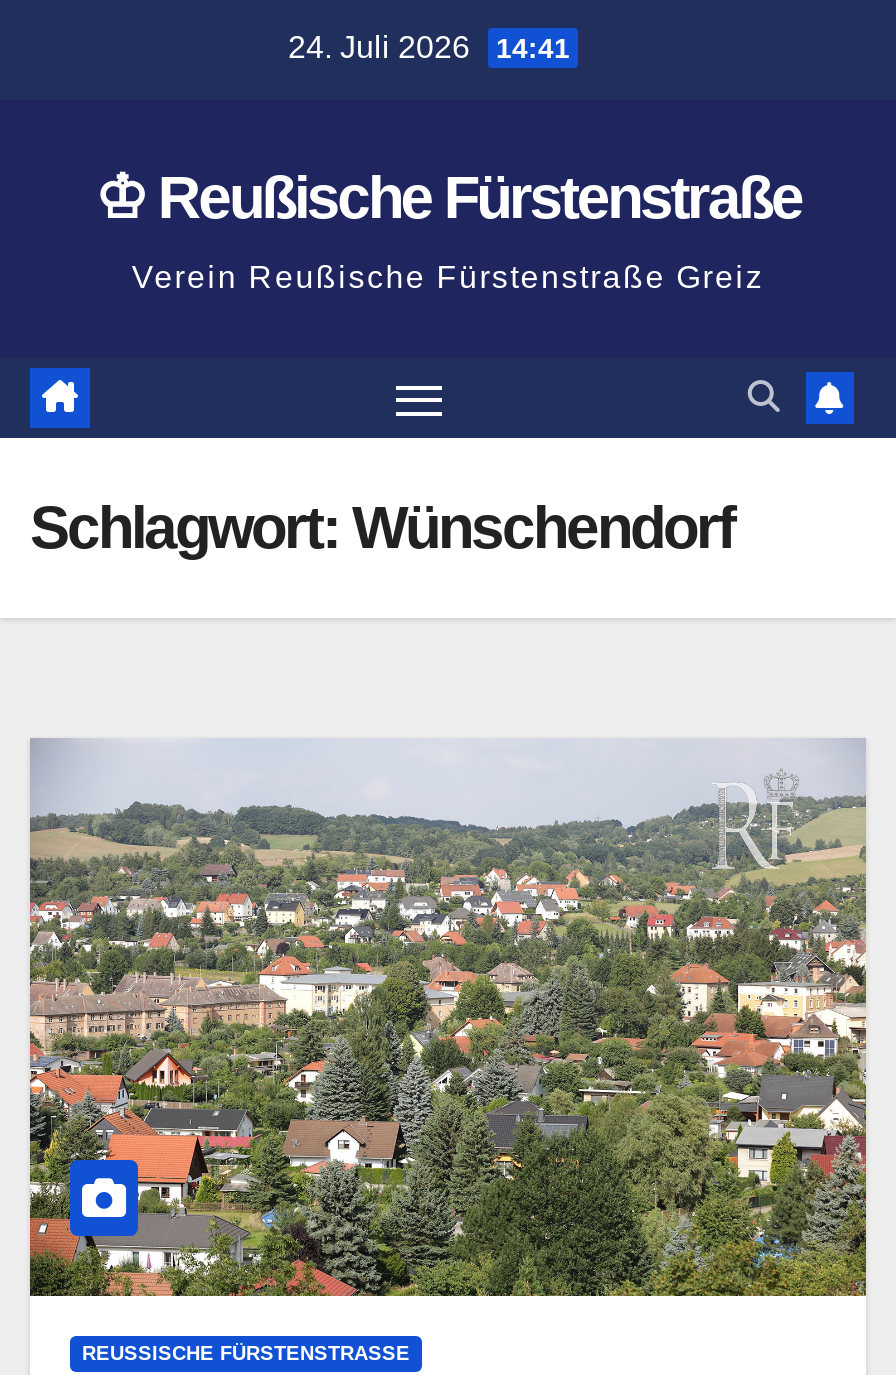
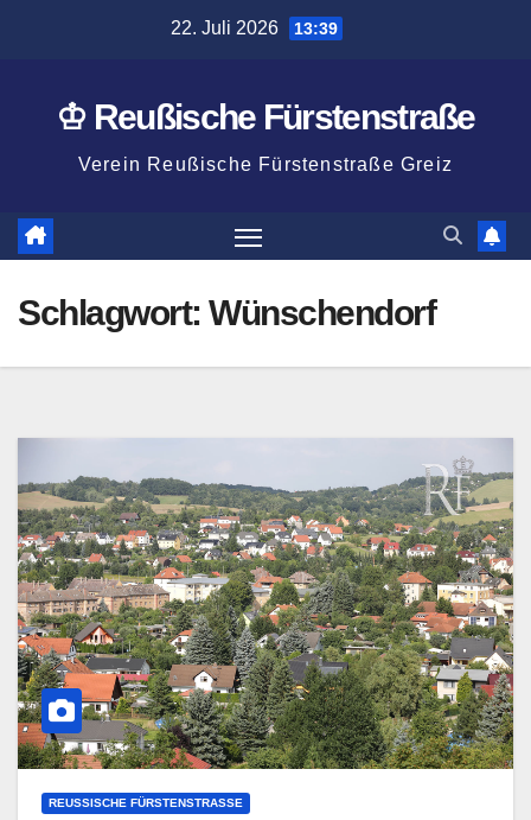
- 24. Juli 2026 14:41
+ 22. Juli 2026 13:39
